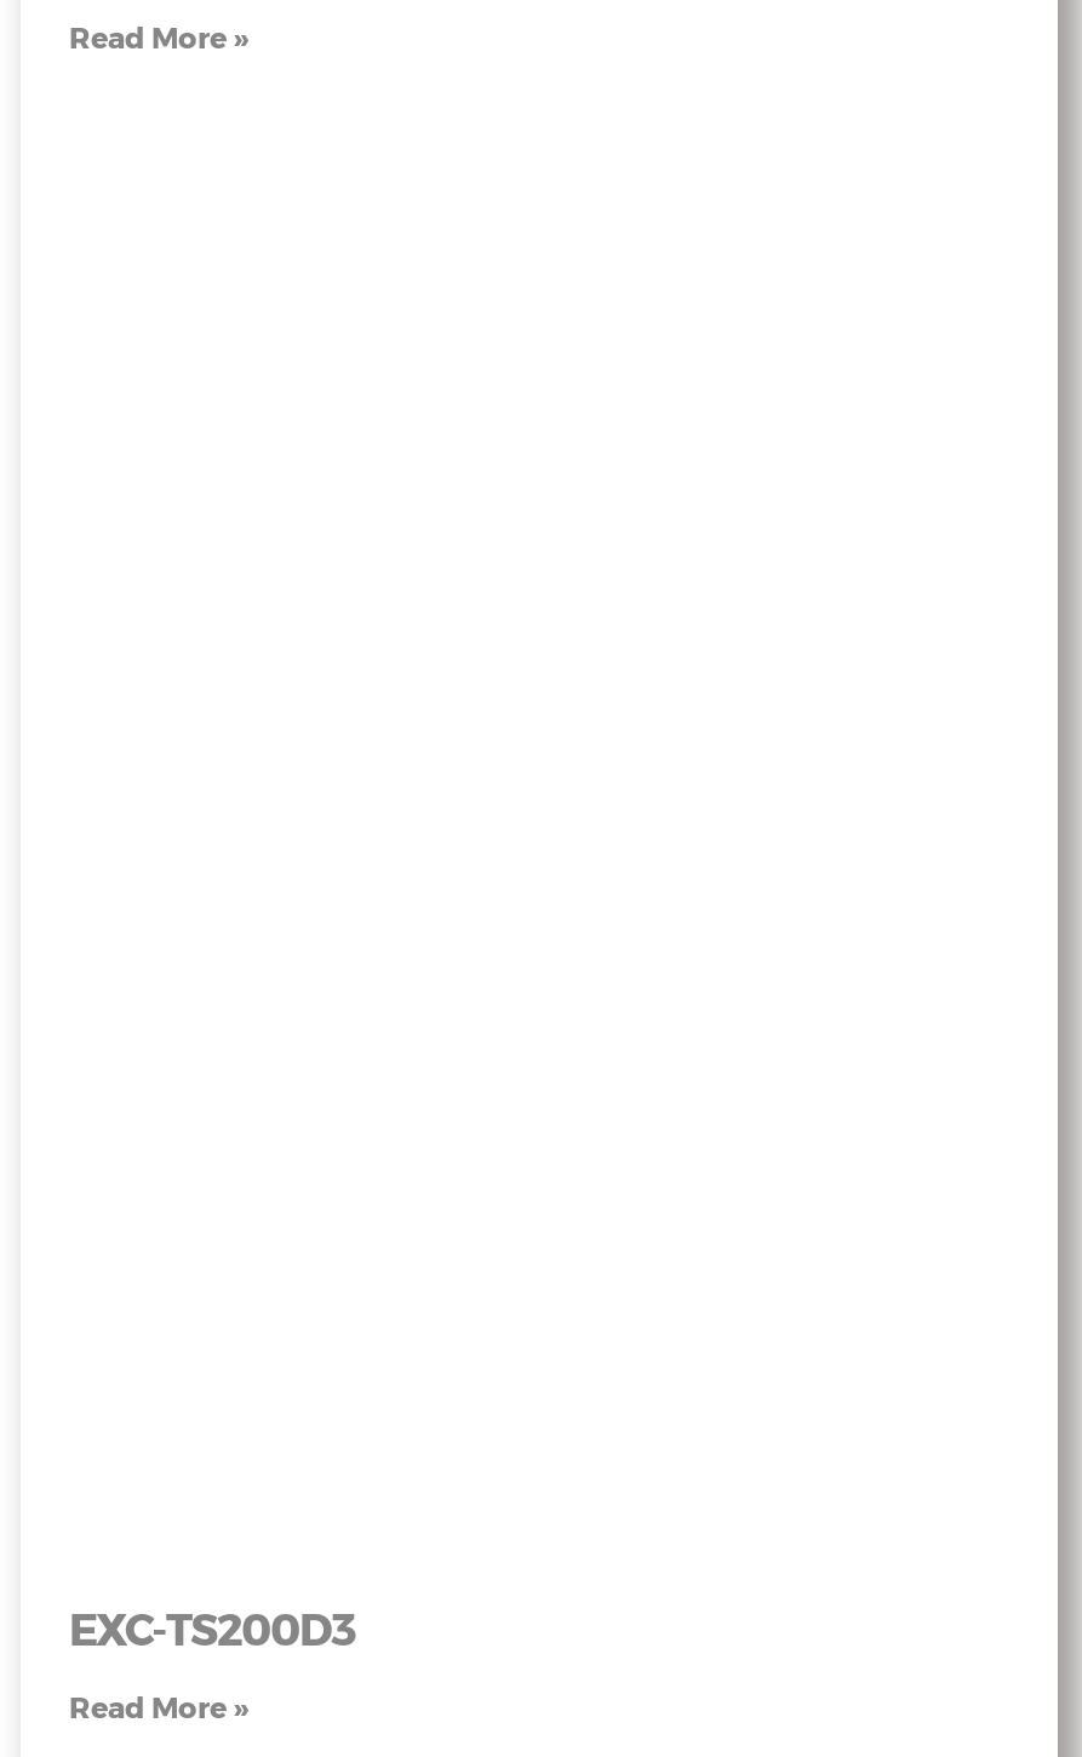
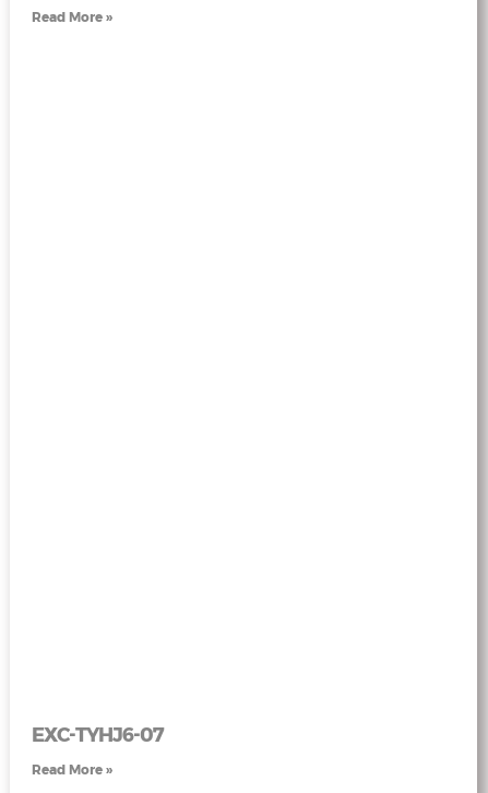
- EXC-TS200D3
+ EXC-TYHJ6-07
